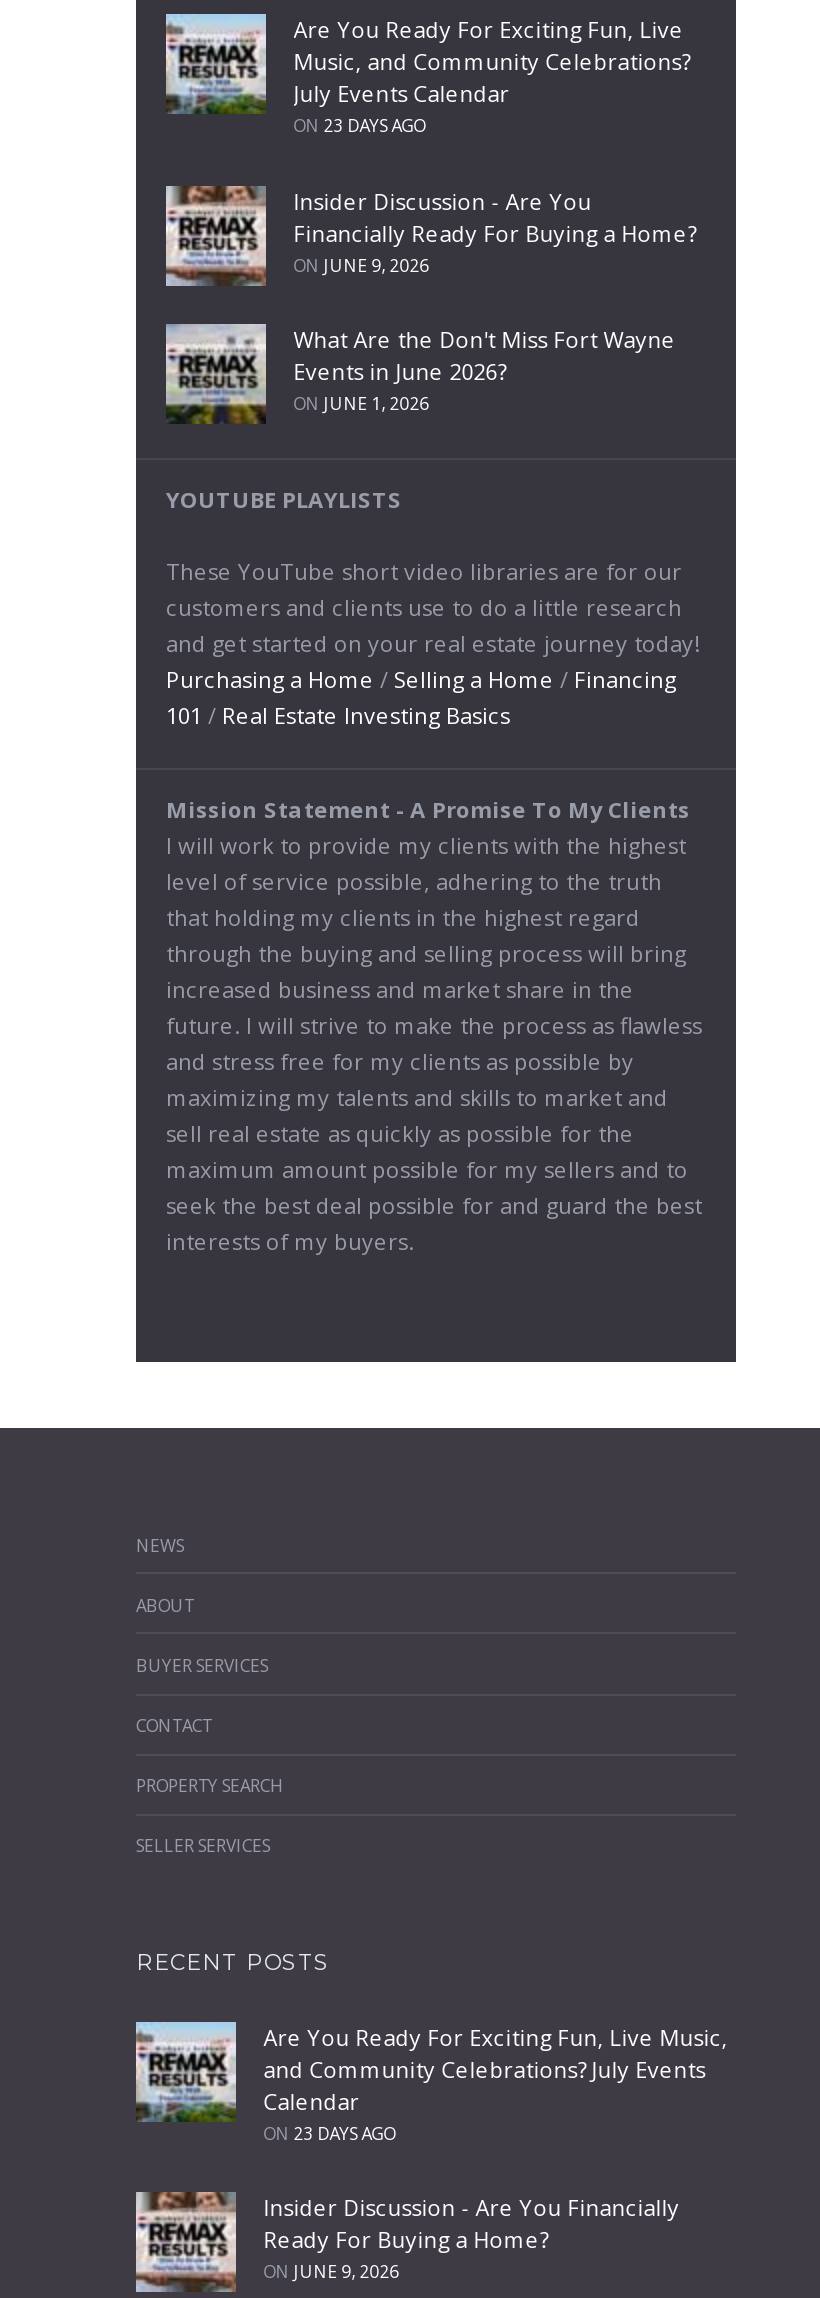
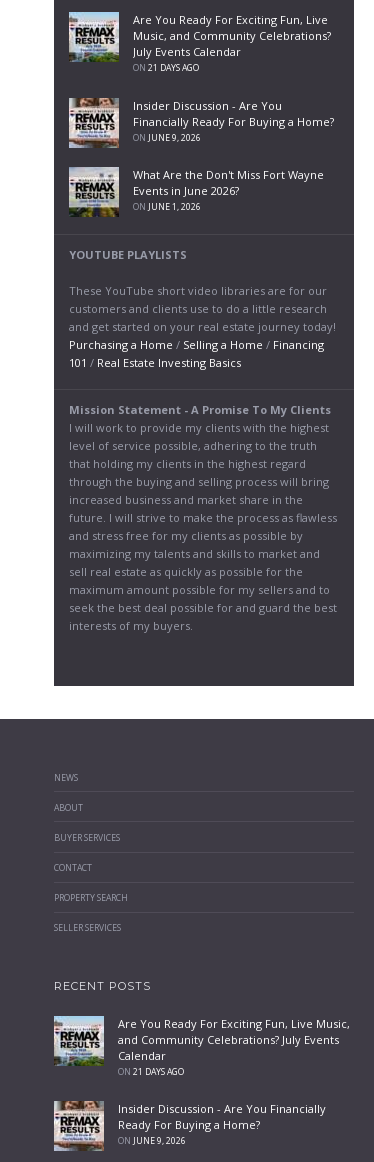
- ON 23 DAYS AGO
+ ON 21 DAYS AGO

- ON 23 DAYS AGO
+ ON 21 DAYS AGO
